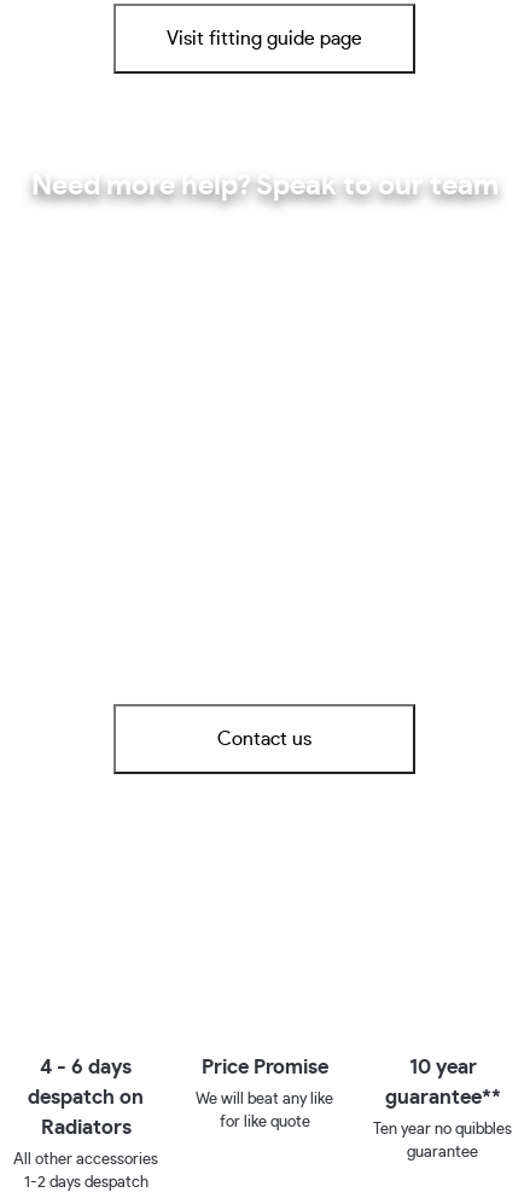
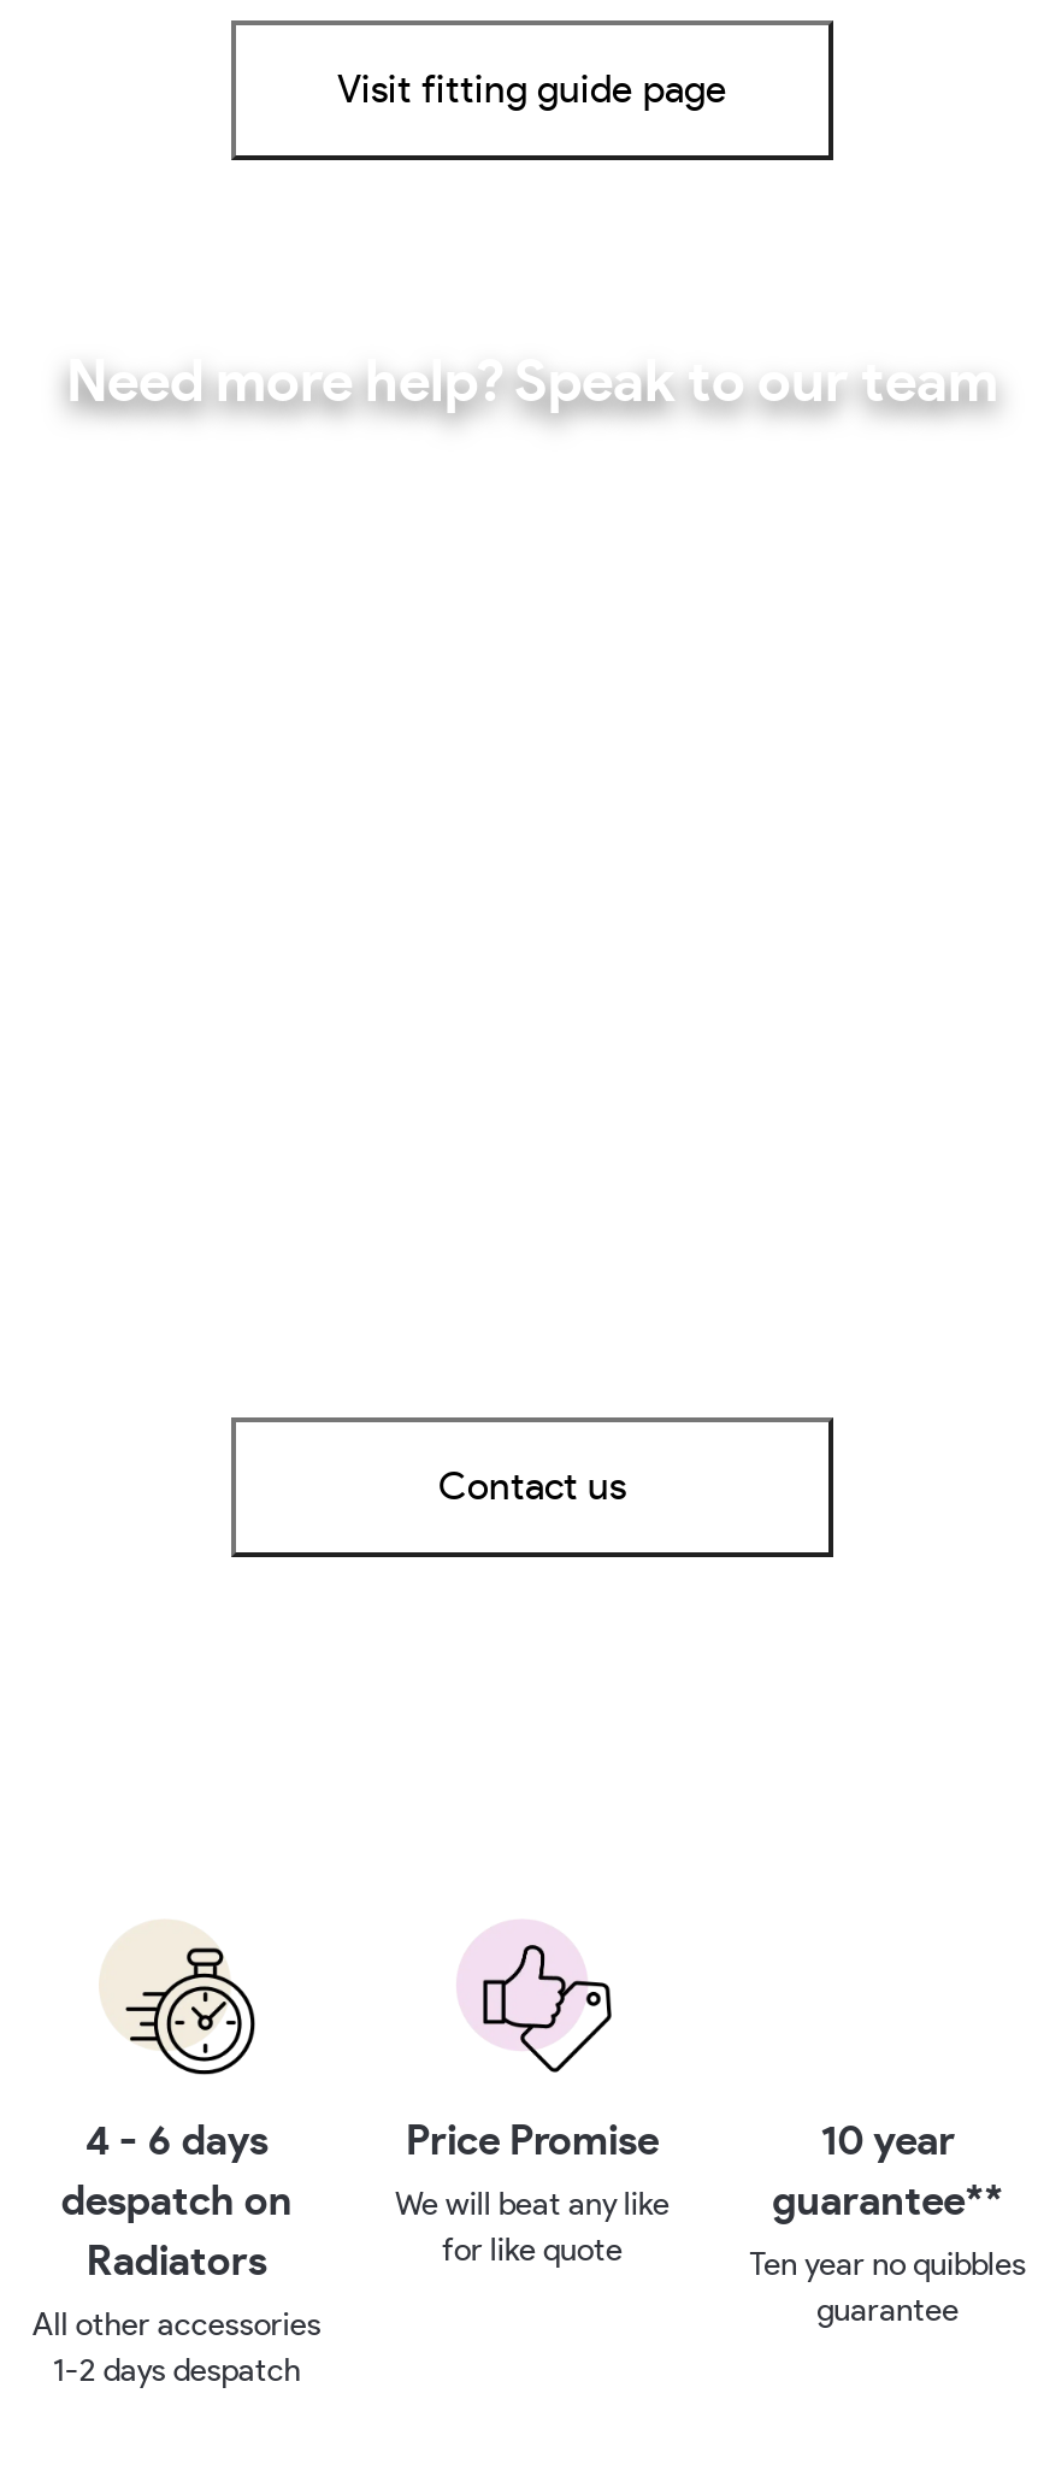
+ [image]

+ [image]
